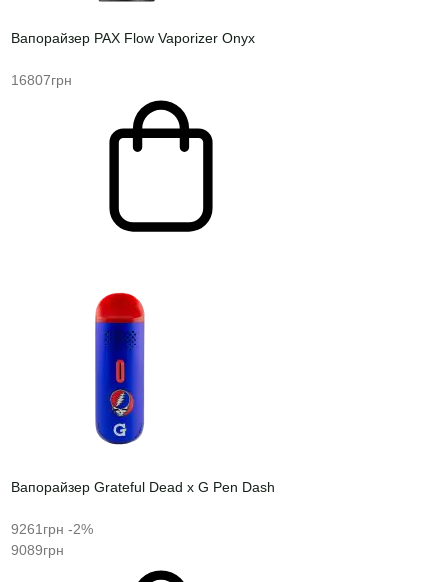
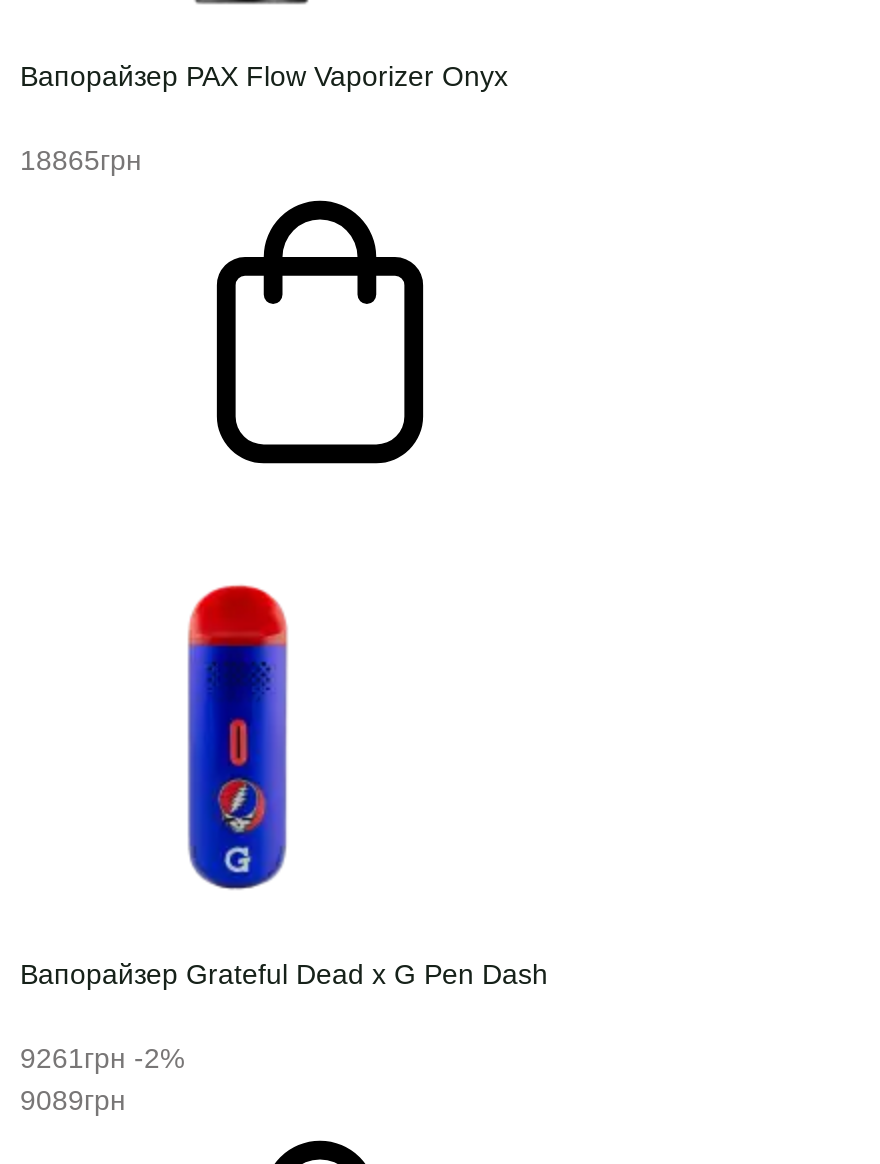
- 16807грн
+ 18865грн
